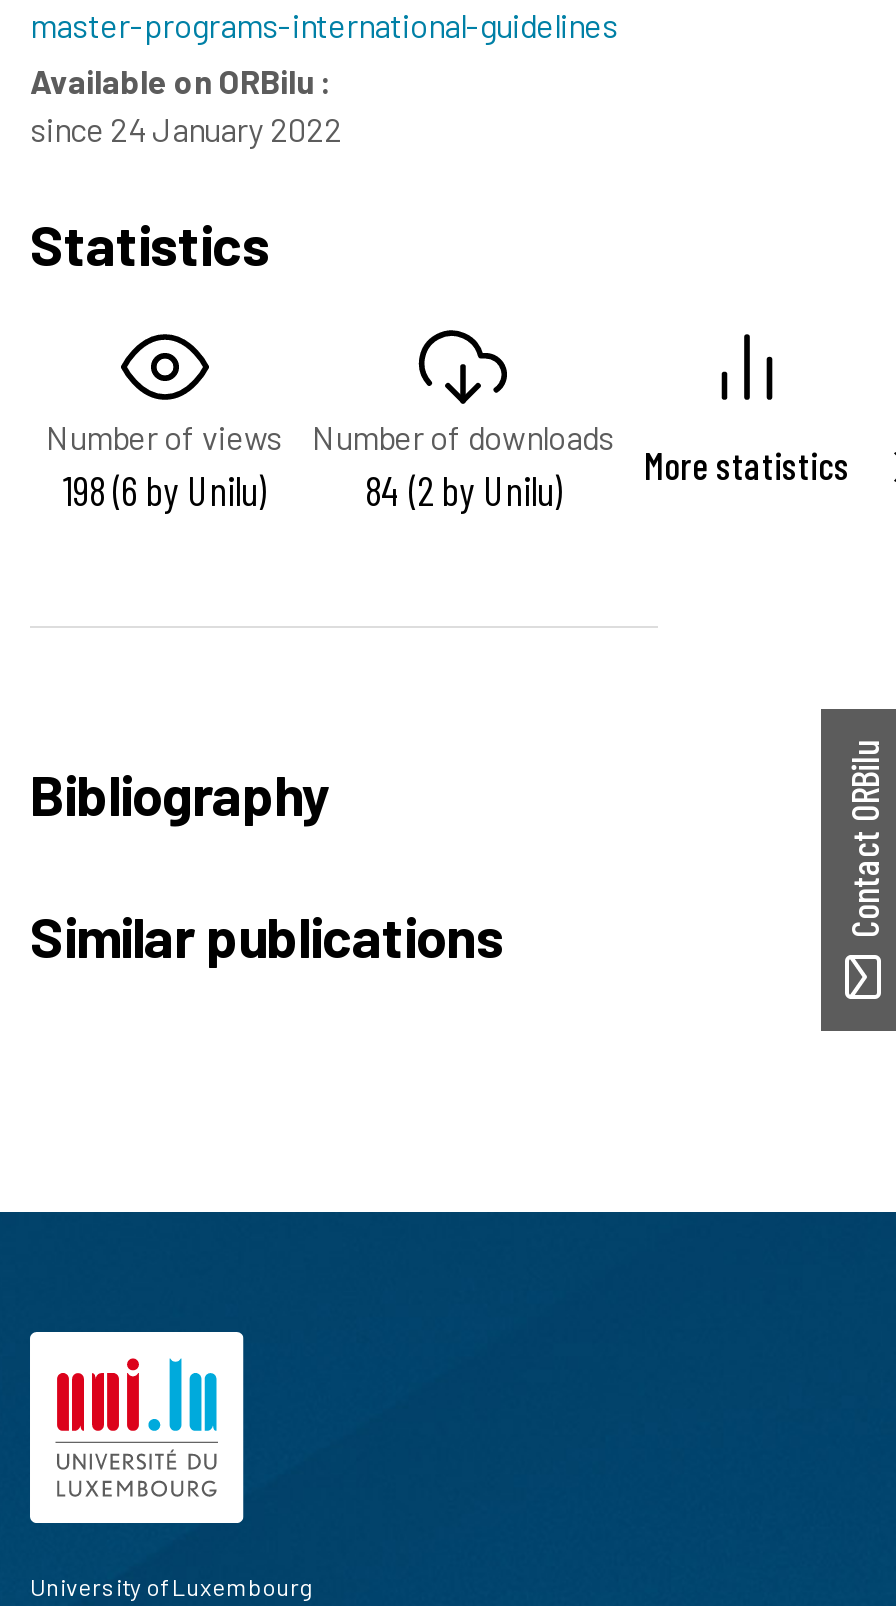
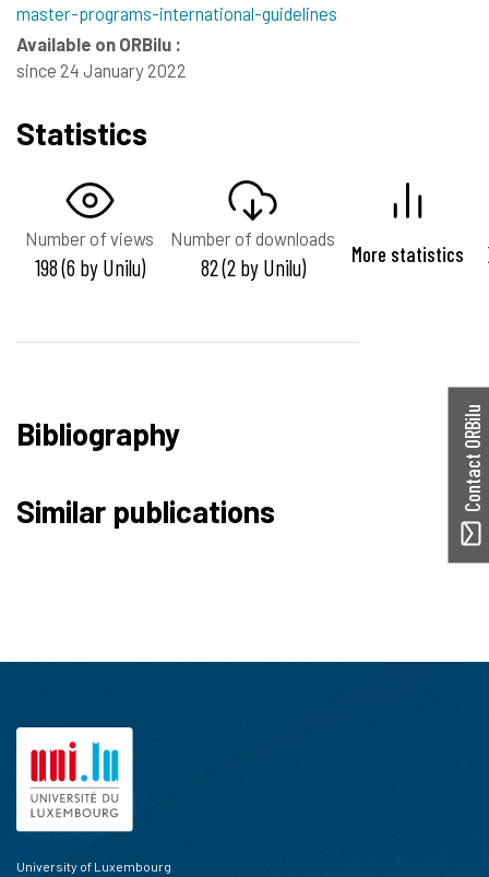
- 84 (2 by Unilu)
+ 82 (2 by Unilu)
